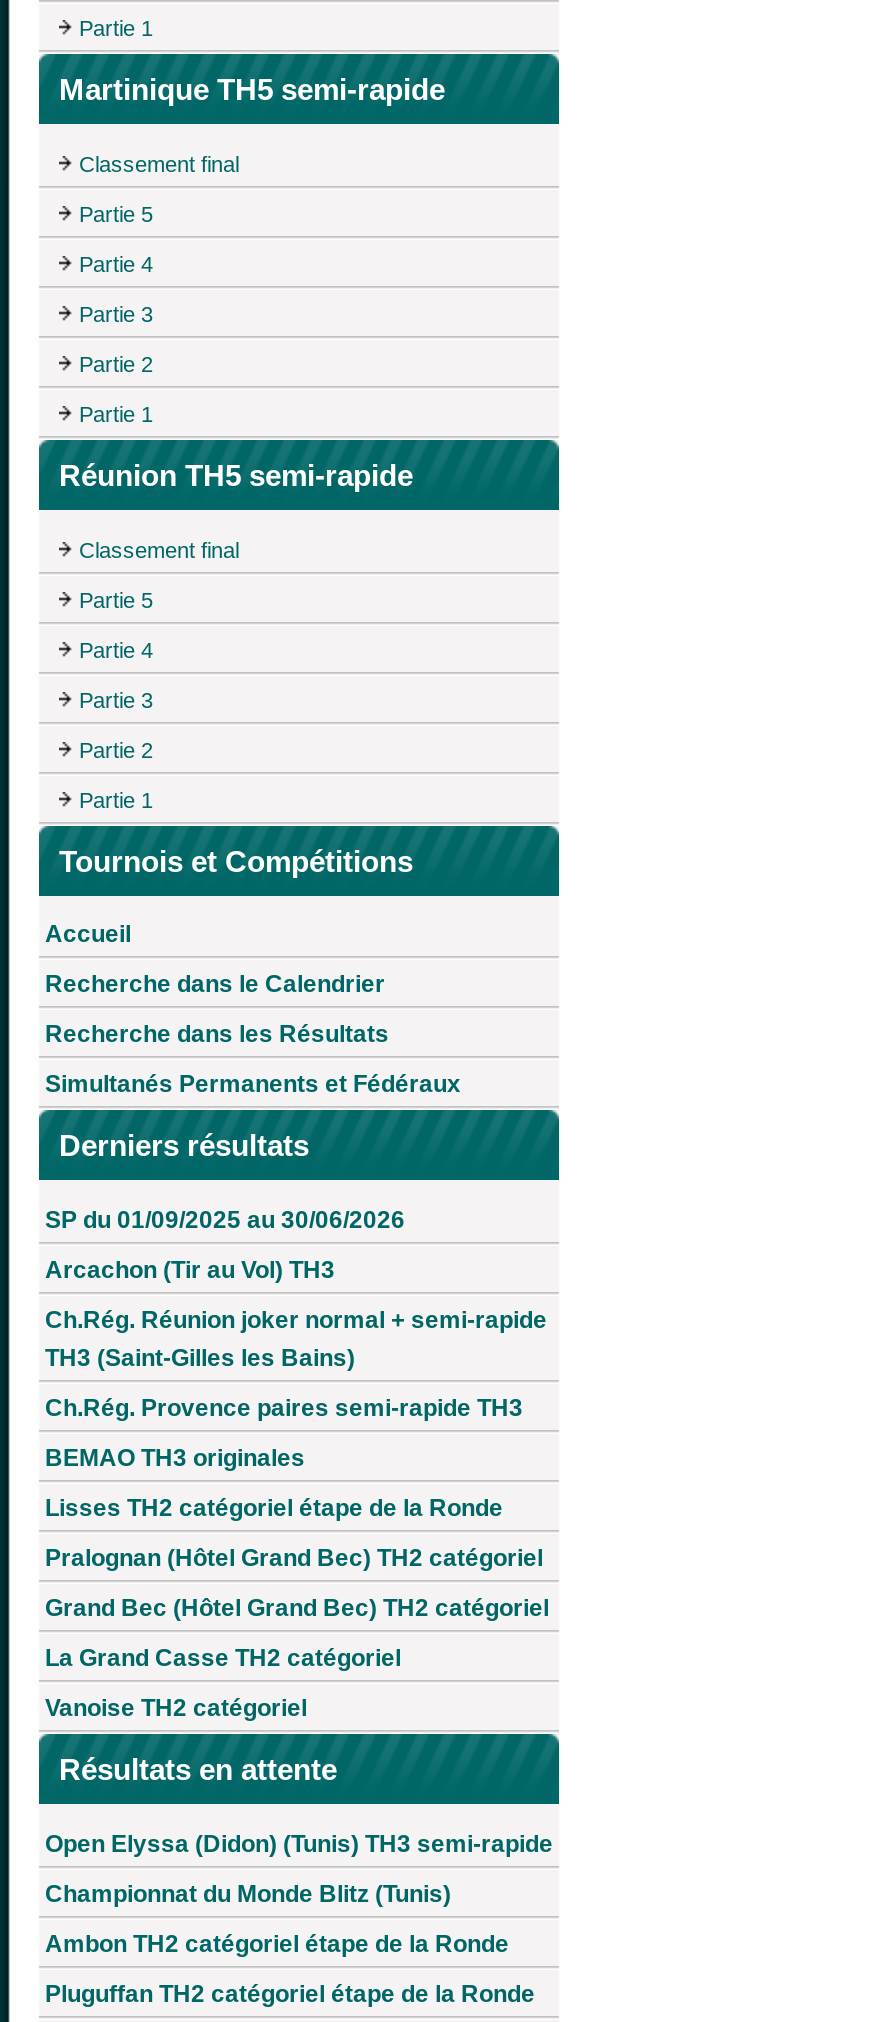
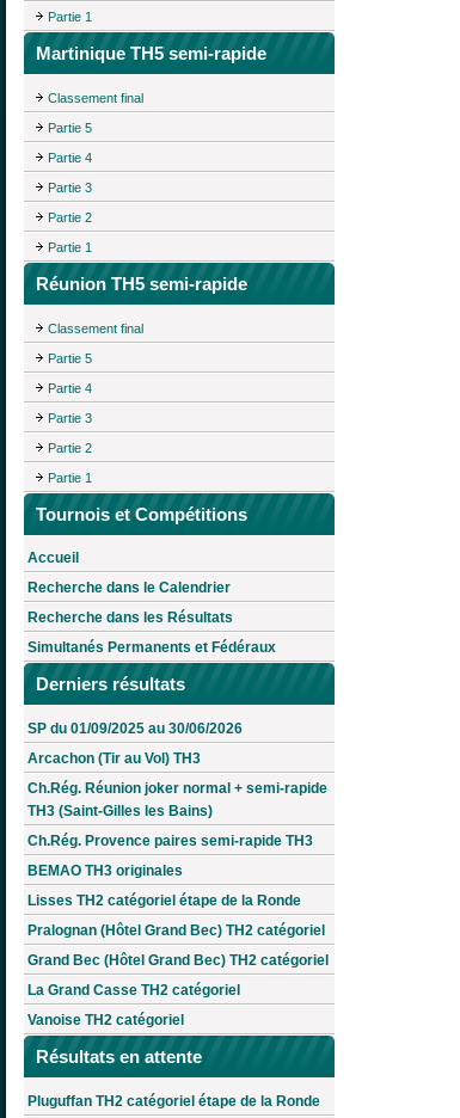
- Open Elyssa (Didon) (Tunis) TH3 semi-rapide
- Championnat du Monde Blitz (Tunis)
- Ambon TH2 catégoriel étape de la Ronde
